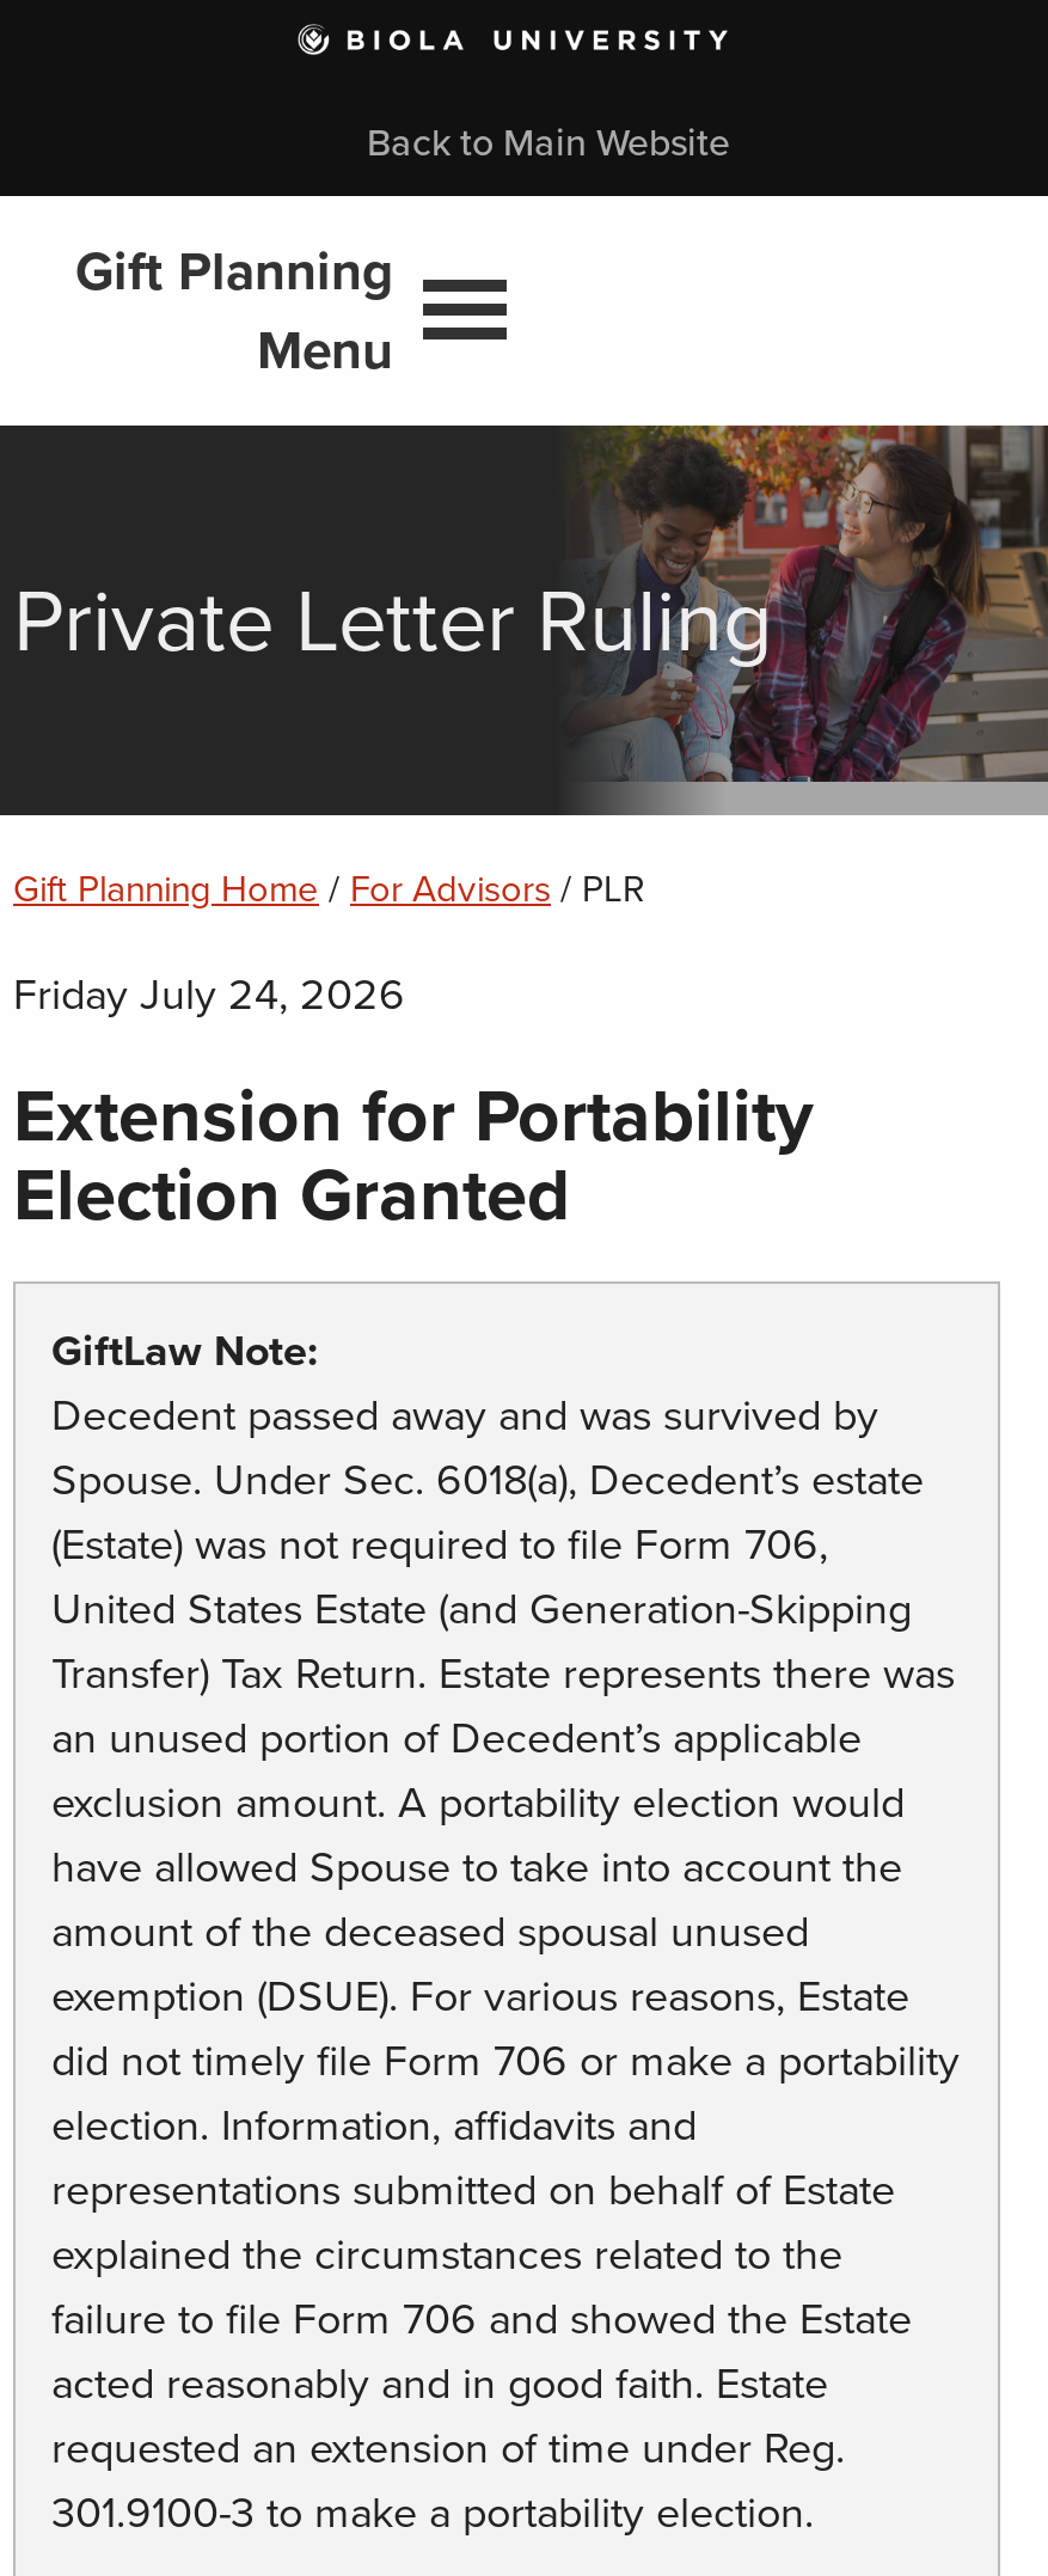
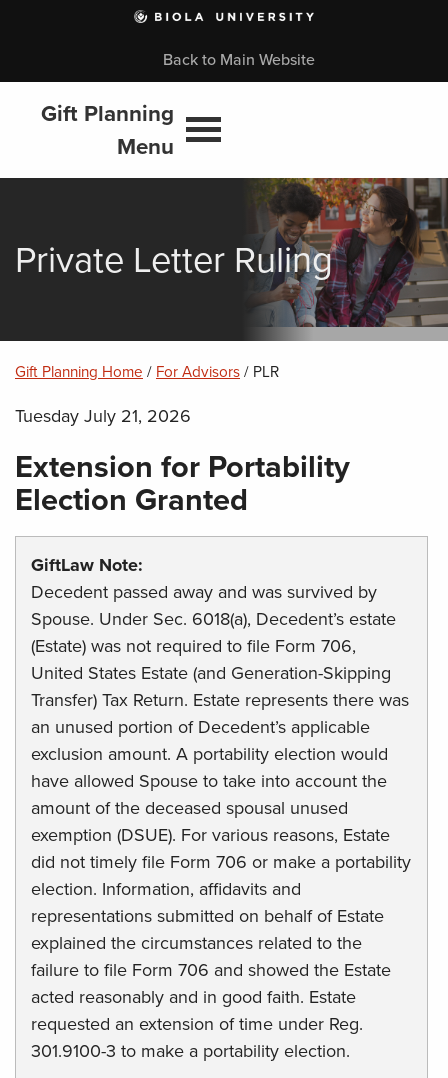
- Friday July 24, 2026
+ Tuesday July 21, 2026
